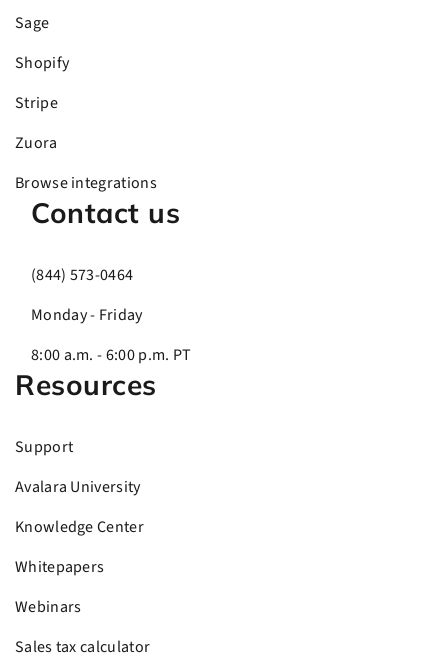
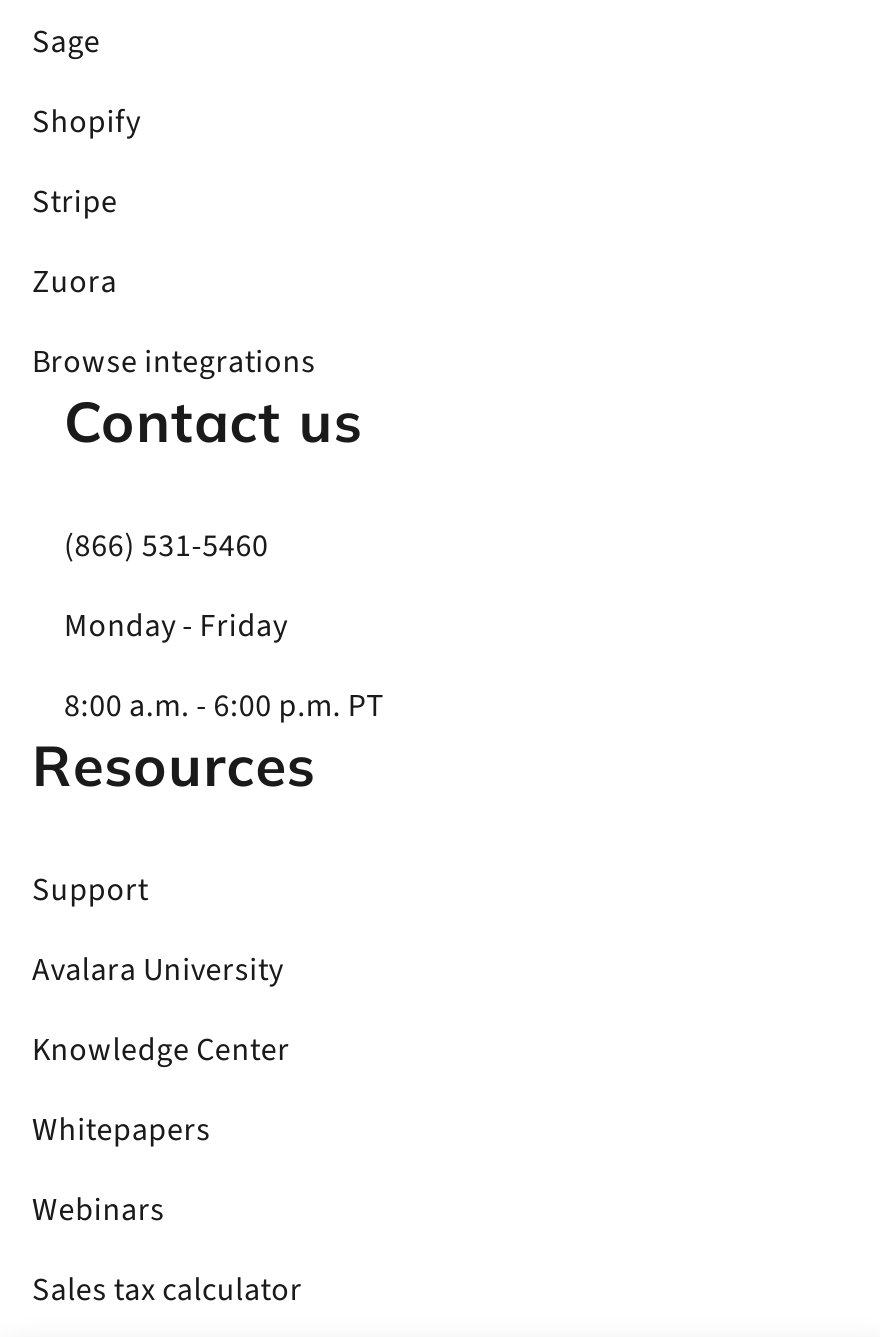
- (844) 573-0464
+ (866) 531-5460
